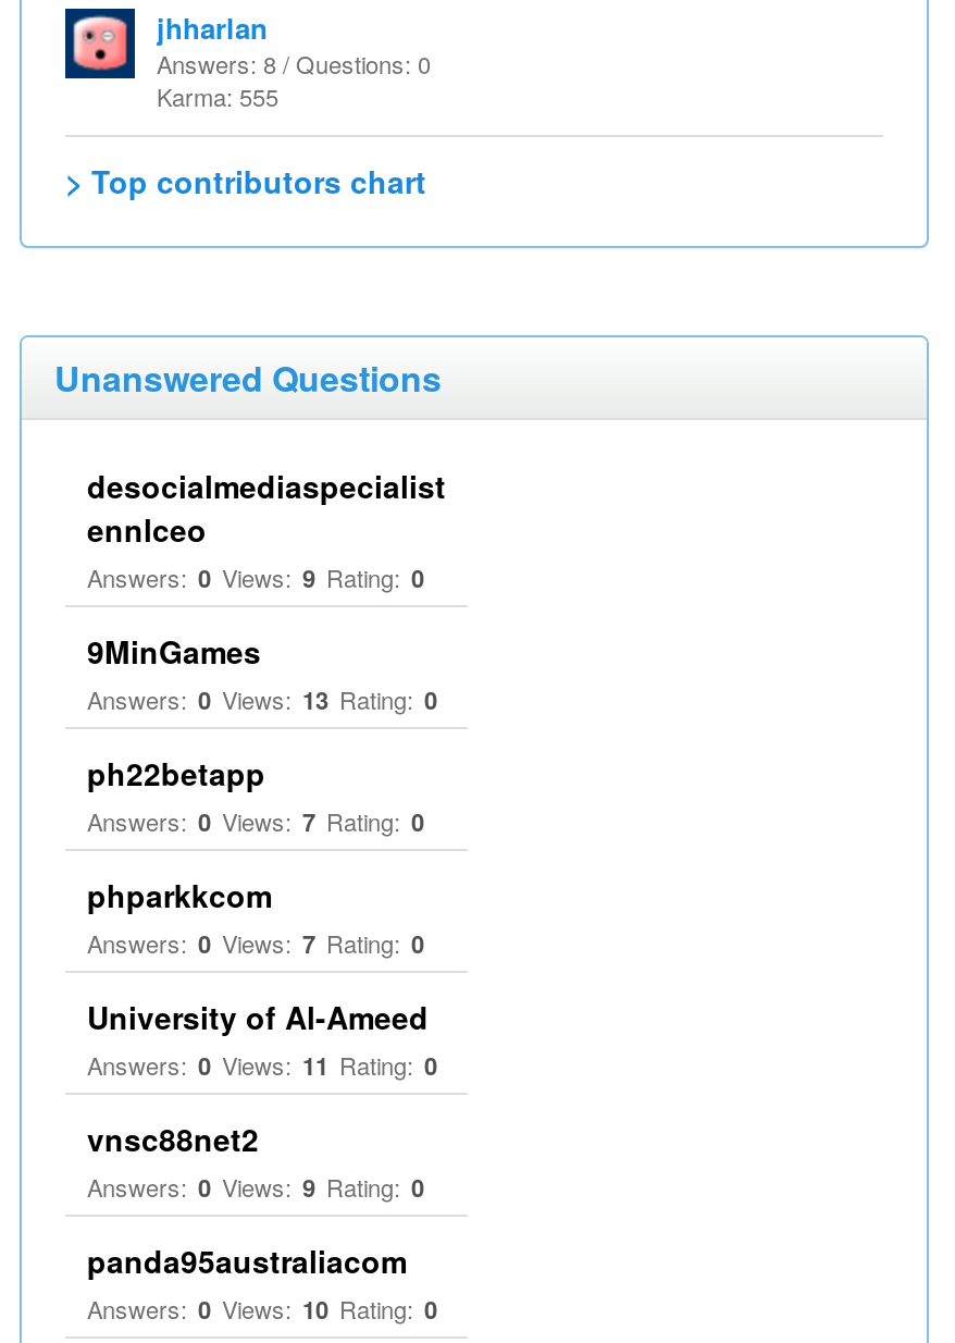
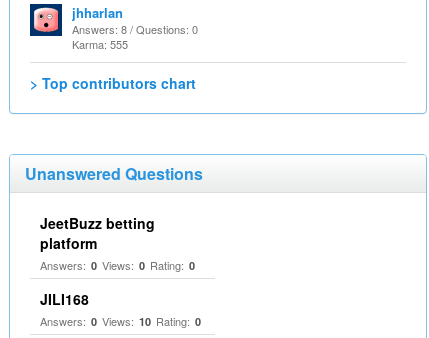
- desocialmediaspecialist
- ennlceo
- Answers: 0 Views: 9 Rating: 0
- 9MinGames
- Answers: 0 Views: 13 Rating: 0
- ph22betapp
- Answers: 0 Views: 7 Rating: 0
- phparkkcom
- Answers: 0 Views: 7 Rating: 0
- University of Al-Ameed
- Answers: 0 Views: 11 Rating: 0
- vnsc88net2
- Answers: 0 Views: 9 Rating: 0
- panda95australiacom
+ JeetBuzz betting
+ platform
+ Answers: 0 Views: 0 Rating: 0
+ JILI168
